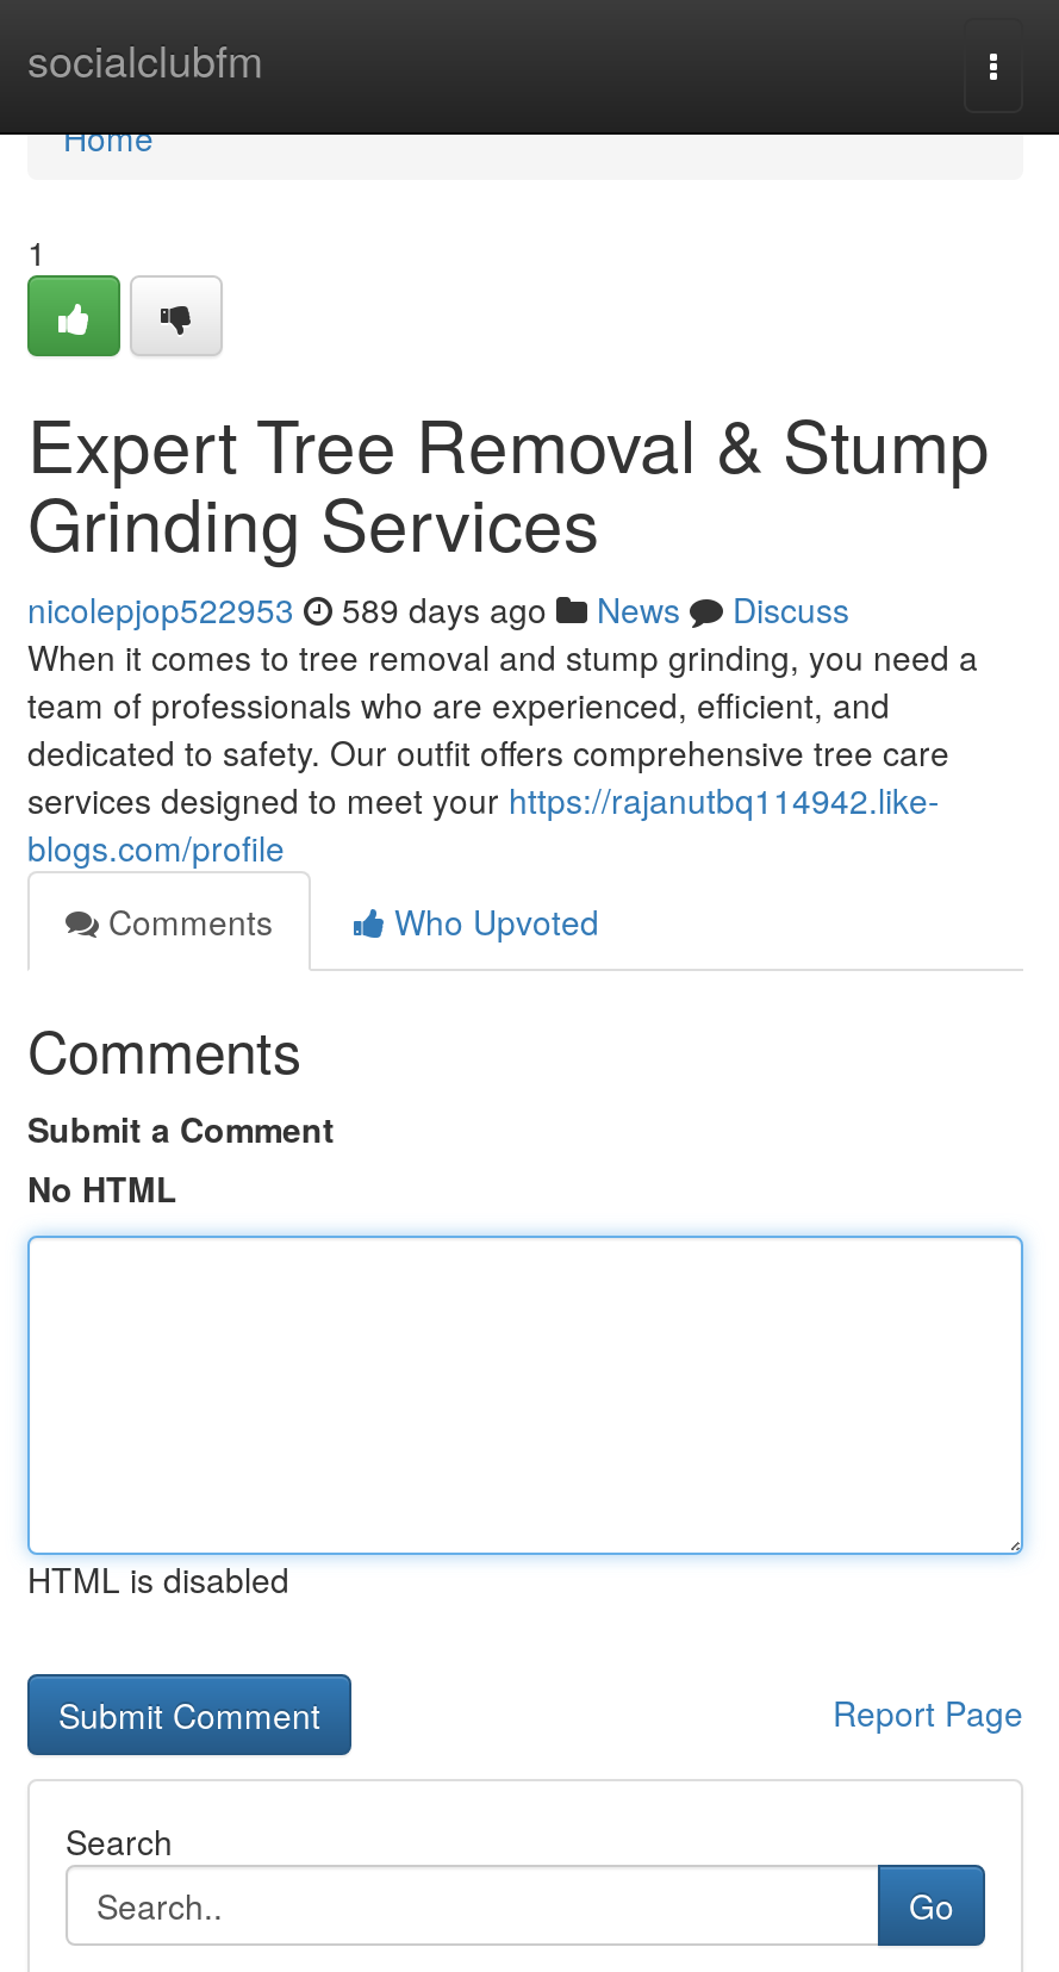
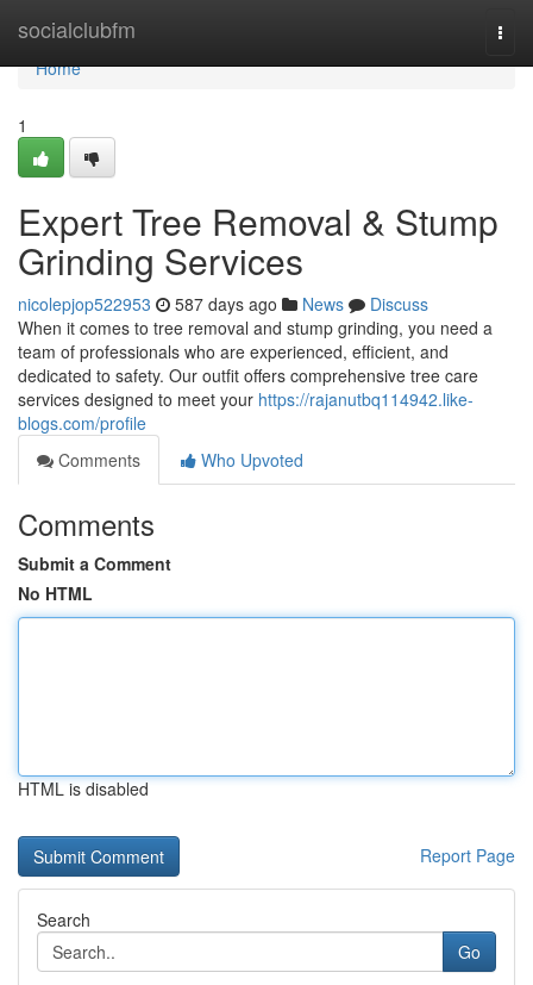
- nicolepjop522953 589 days ago News Discuss
+ nicolepjop522953 587 days ago News Discuss
